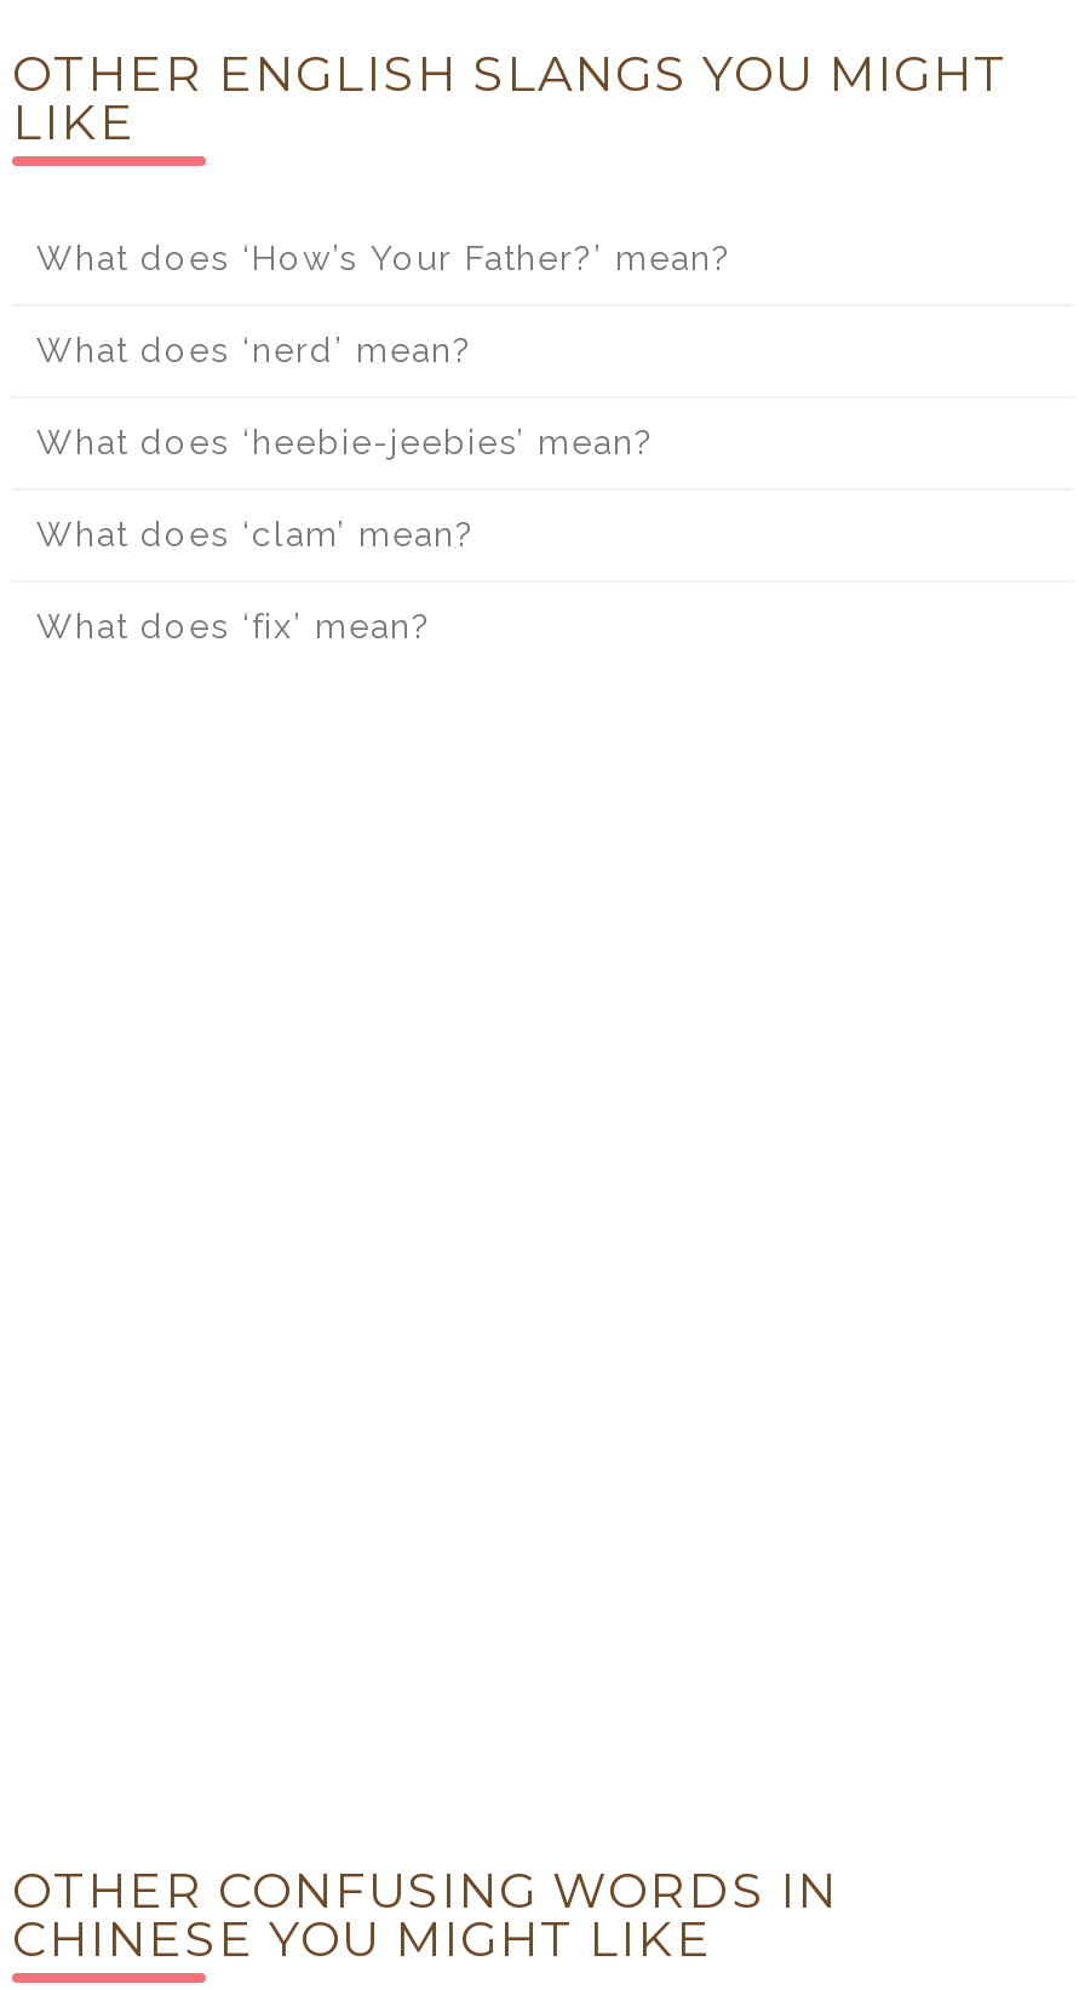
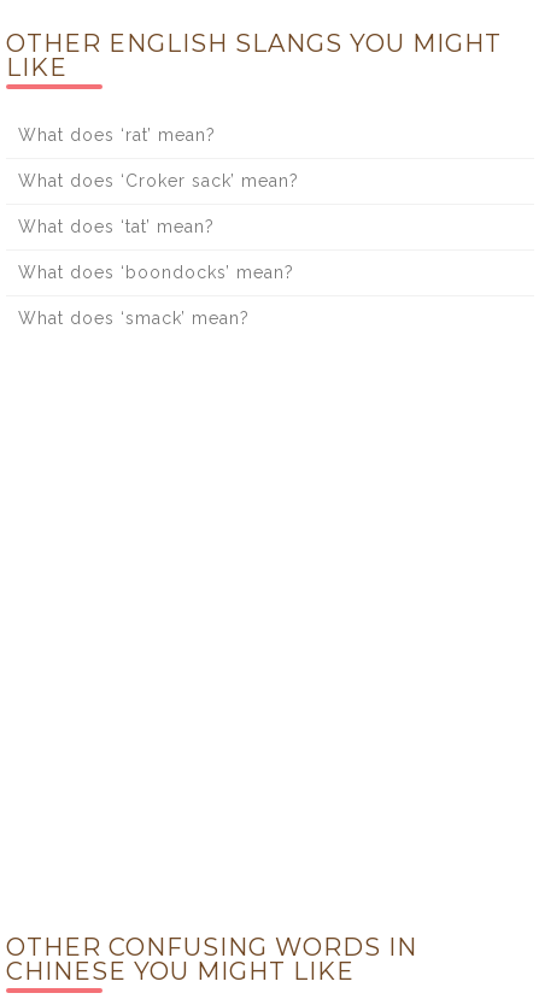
- What does ‘How’s Your Father?’ mean?
+ What does ‘rat’ mean?

- What does ‘nerd’ mean?
+ What does ‘Croker sack’ mean?

- What does ‘heebie-jeebies’ mean?
+ What does ‘tat’ mean?

- What does ‘clam’ mean?
+ What does ‘boondocks’ mean?

- What does ‘fix’ mean?
+ What does ‘smack’ mean?
